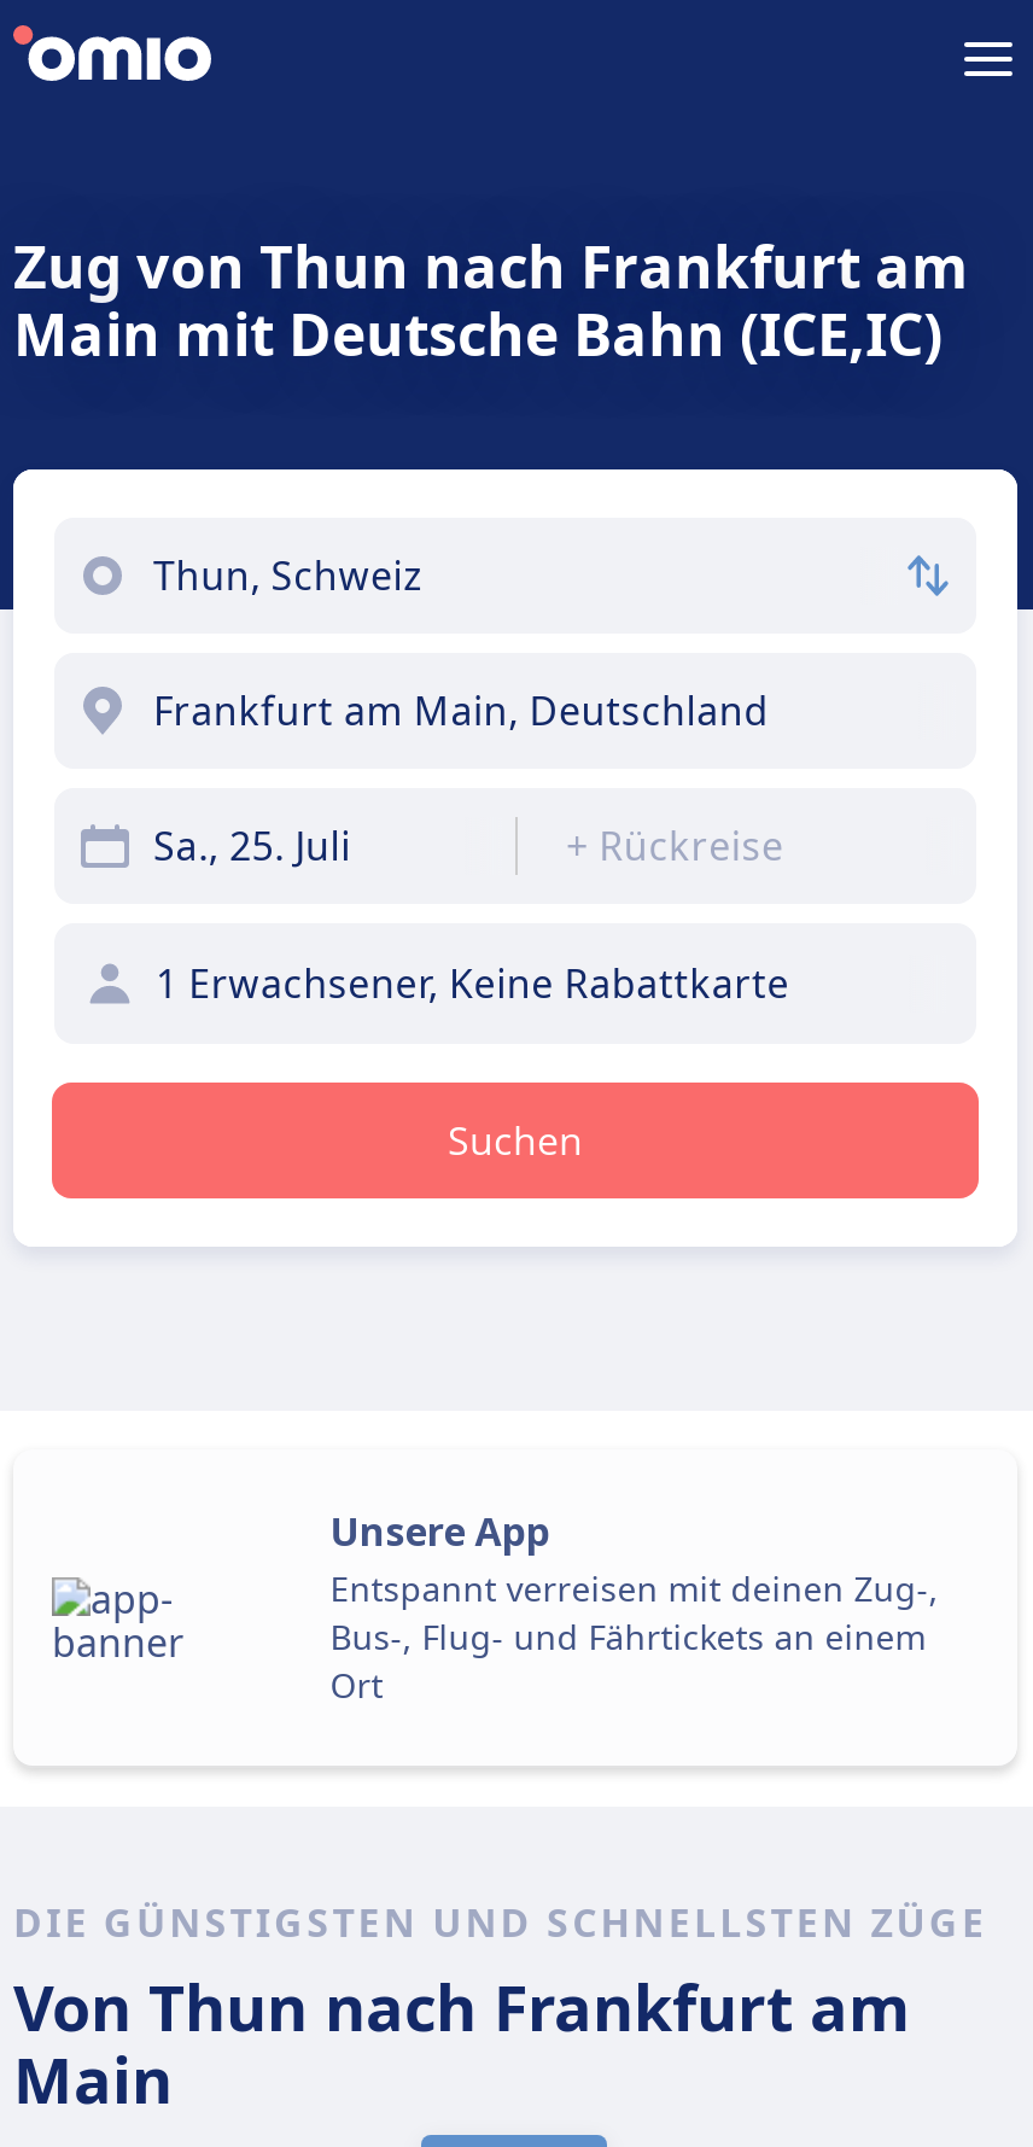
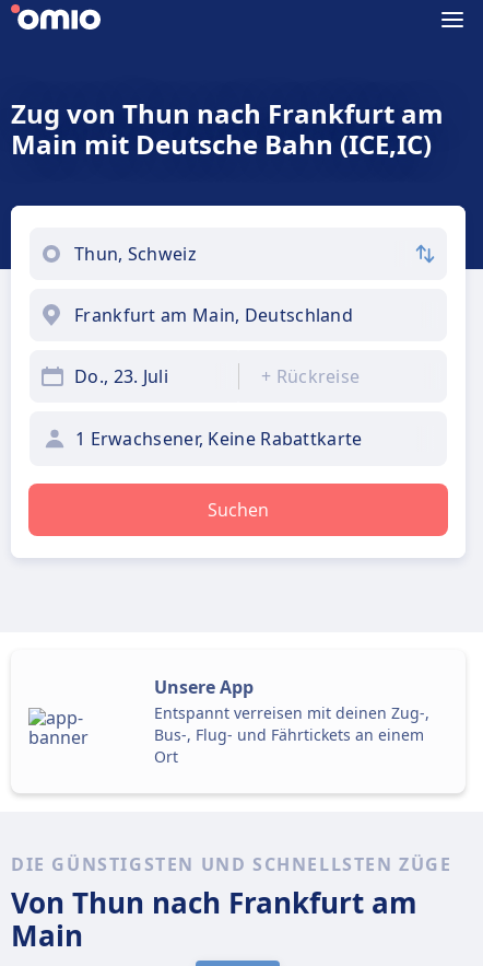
- Sa., 25. Juli
+ Do., 23. Juli
